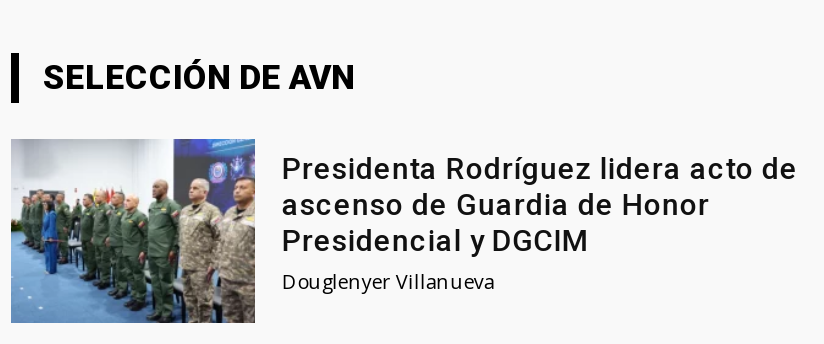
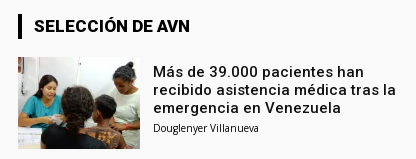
- [image]
- Presidenta Rodríguez lidera acto de
- ascenso de Guardia de Honor
- Presidencial y DGCIM
+ [image]
+ Más de 39.000 pacientes han
+ recibido asistencia médica tras la
+ emergencia en Venezuela
